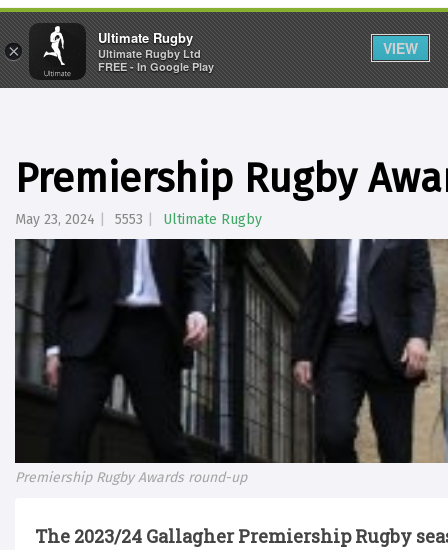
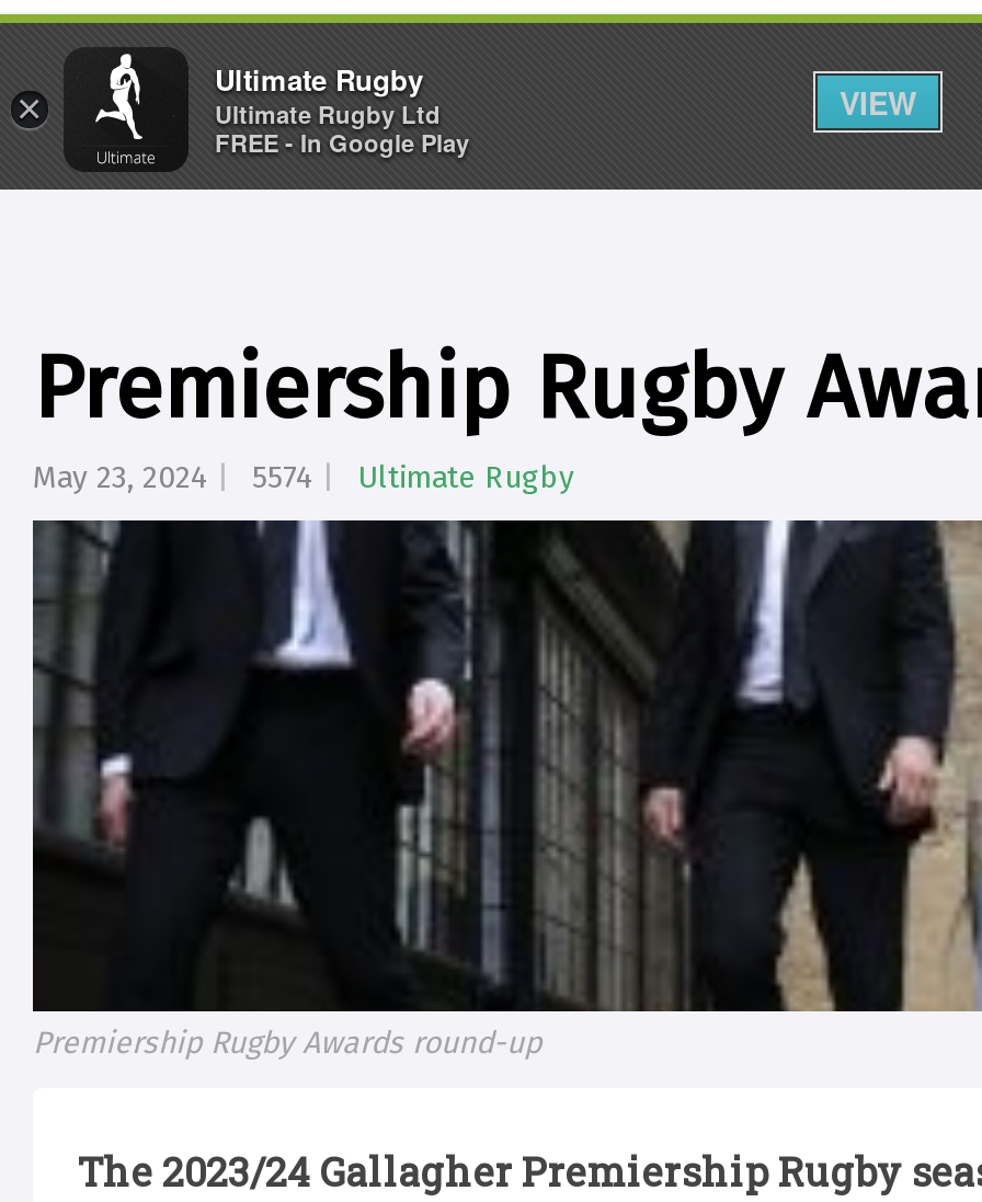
- May 23, 2024 5553 Ultimate Rugby
+ May 23, 2024 5574 Ultimate Rugby
